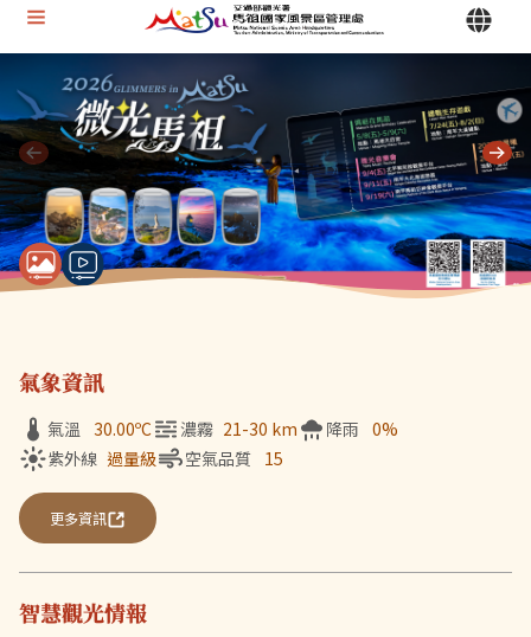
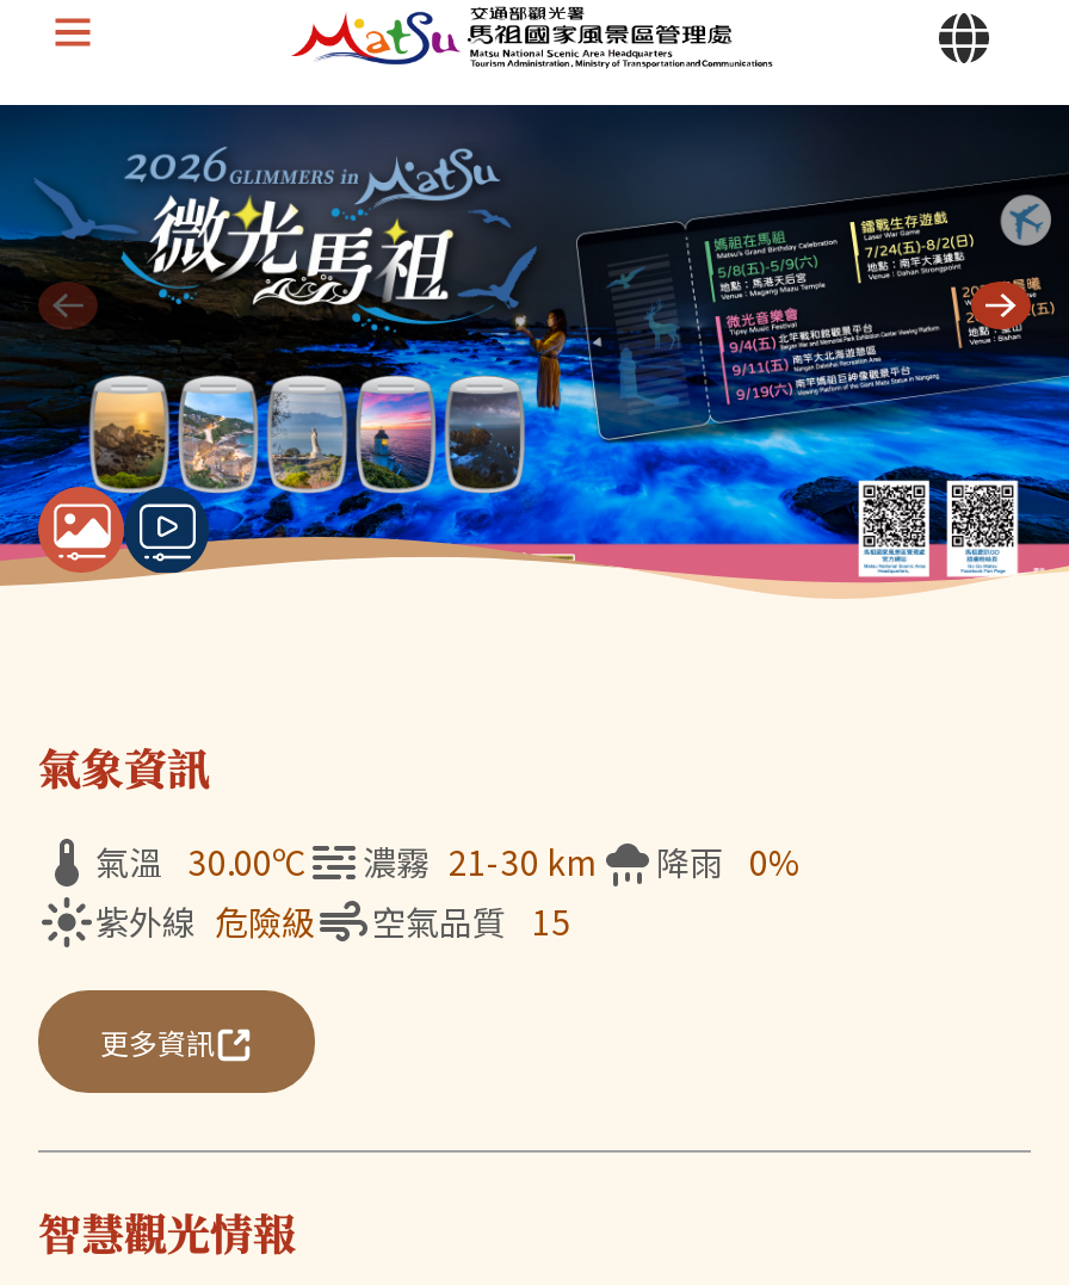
- 紫外線 過量級
+ 紫外線 危險級
